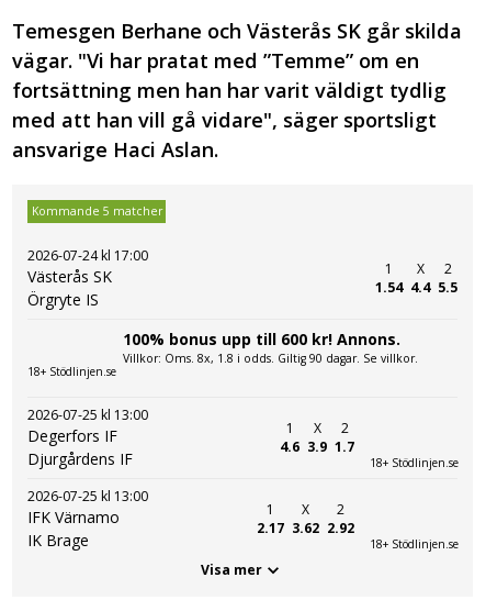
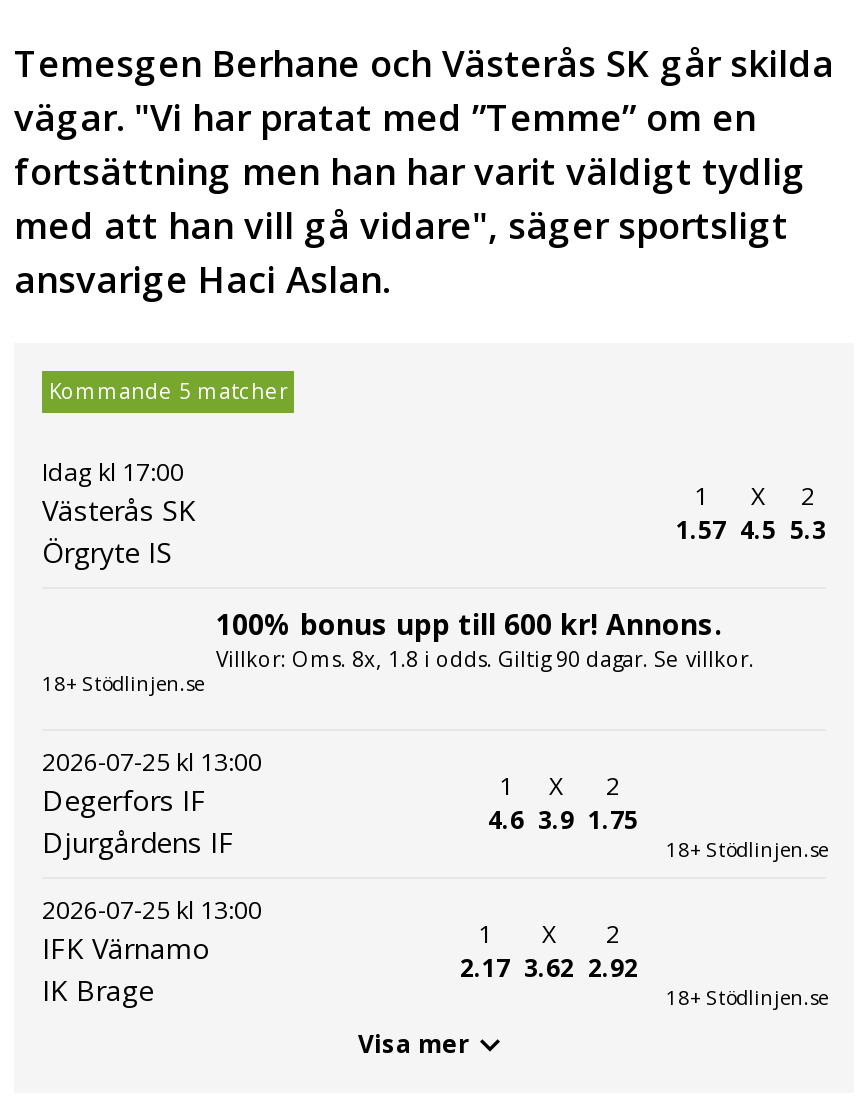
- 2026-07-24 kl 17:00
+ Idag kl 17:00

- 1.54
+ 1.57

- 4.4
+ 4.5

- 5.5
+ 5.3

- 4.6 3.9 1.7
+ 4.6 3.9 1.75
